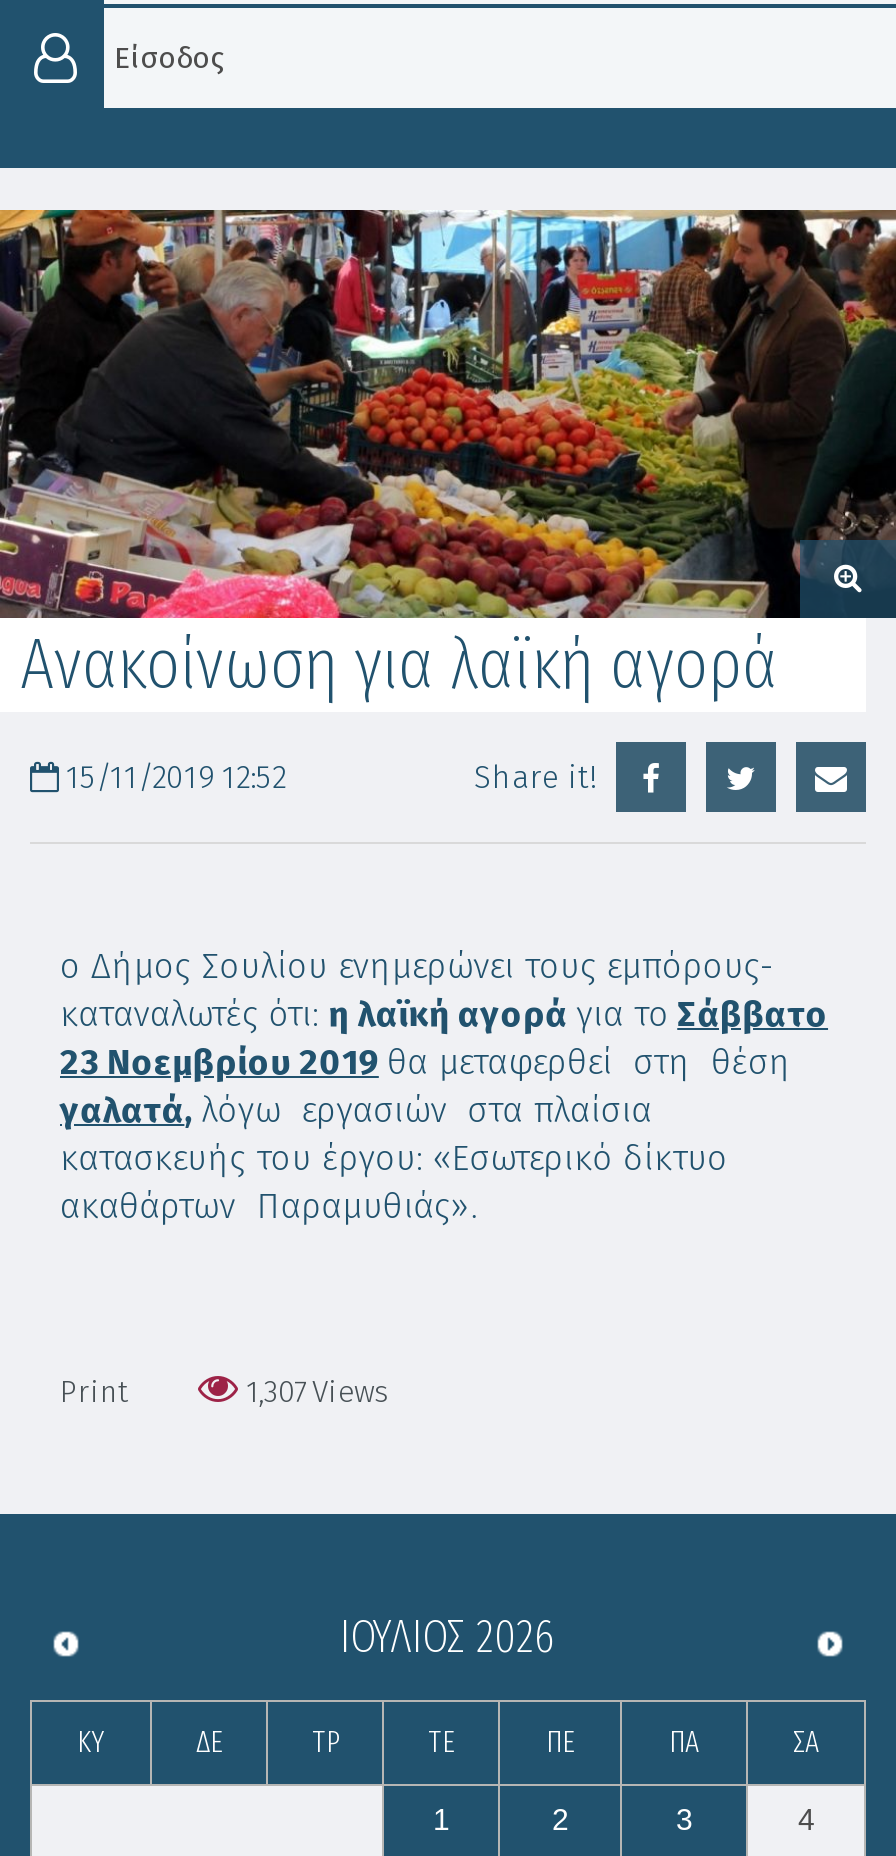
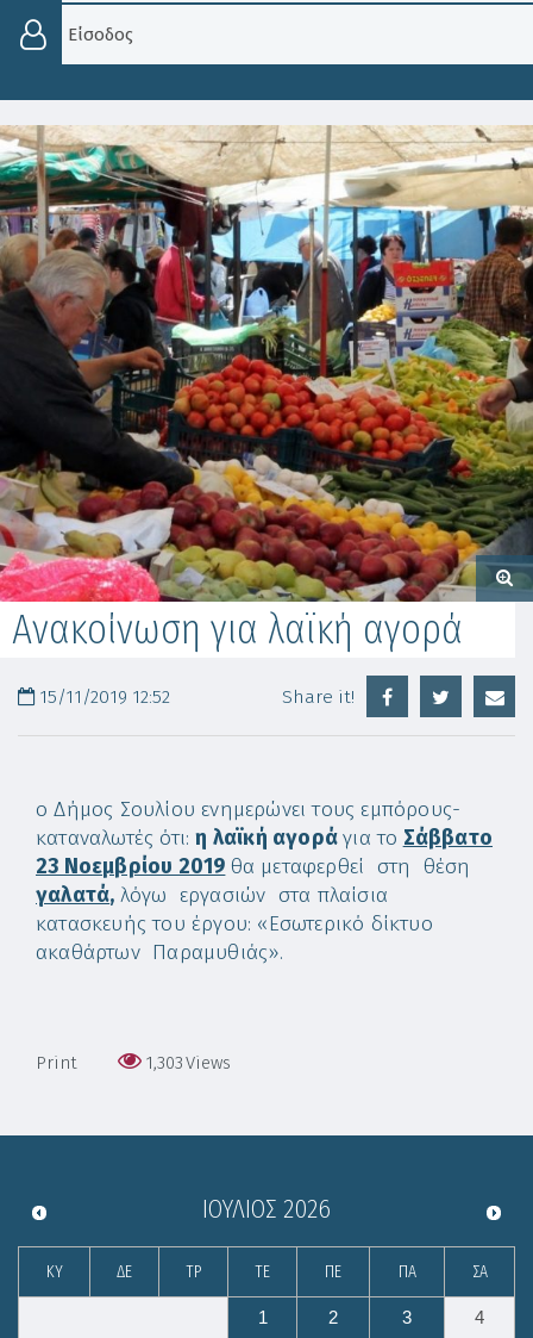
- [image]
+ [image]

- 1,307 Views
+ 1,303 Views
